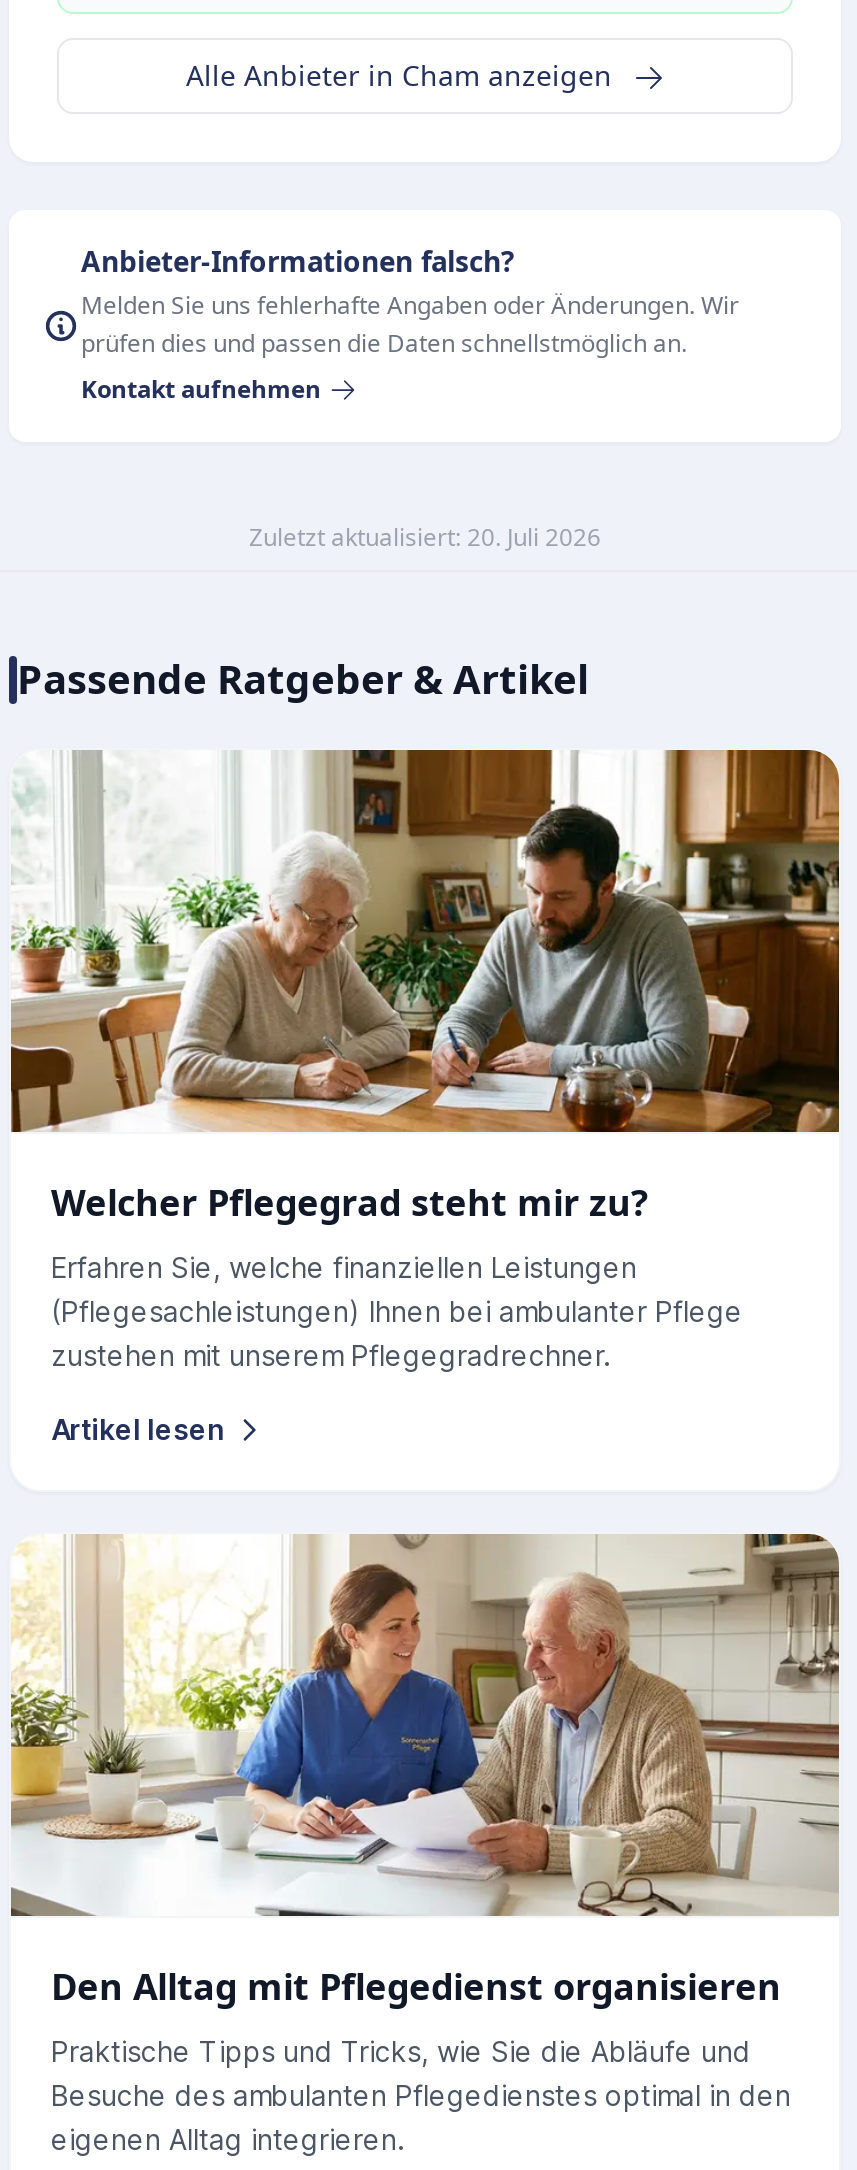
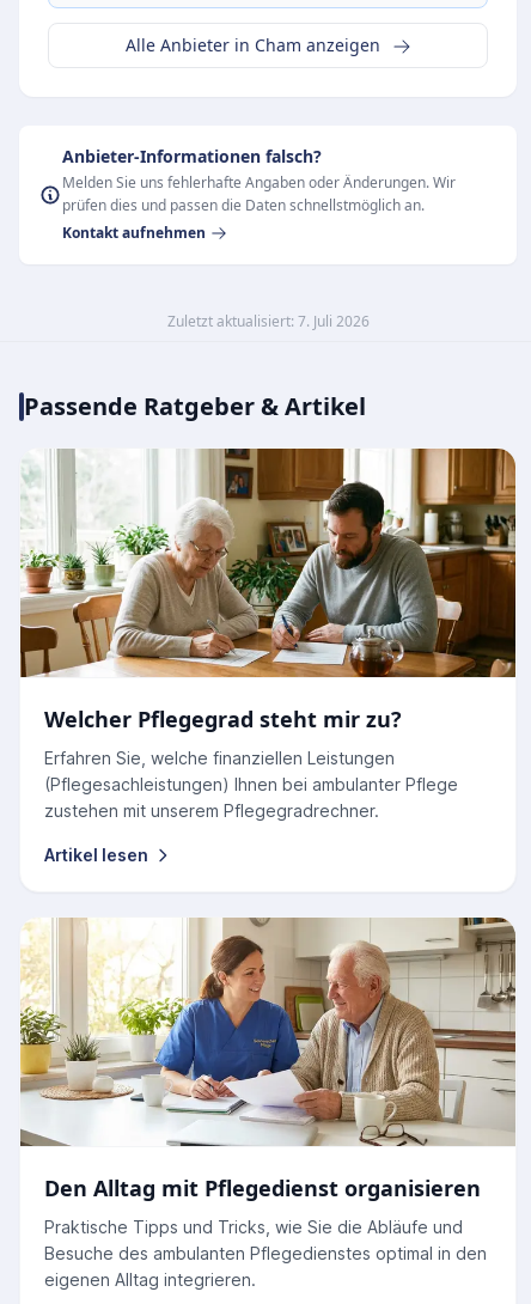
- Zuletzt aktualisiert: 20. Juli 2026
+ Zuletzt aktualisiert: 7. Juli 2026
